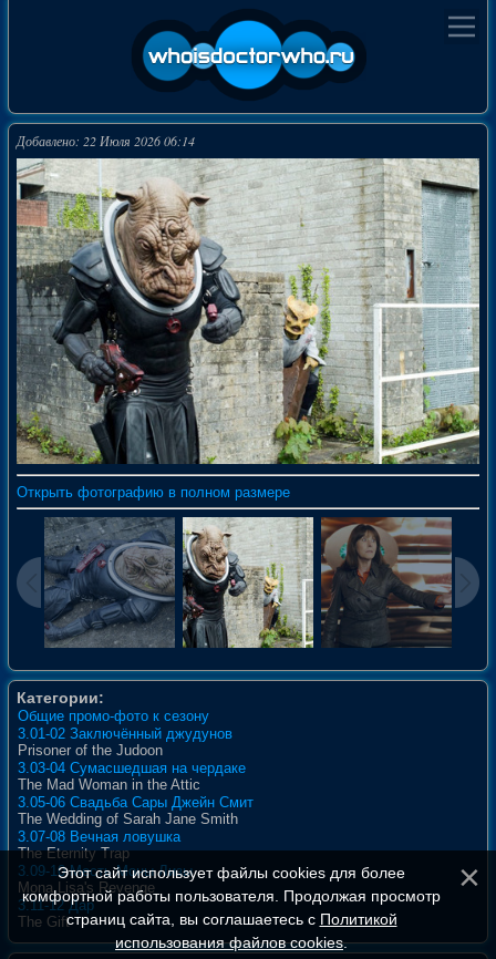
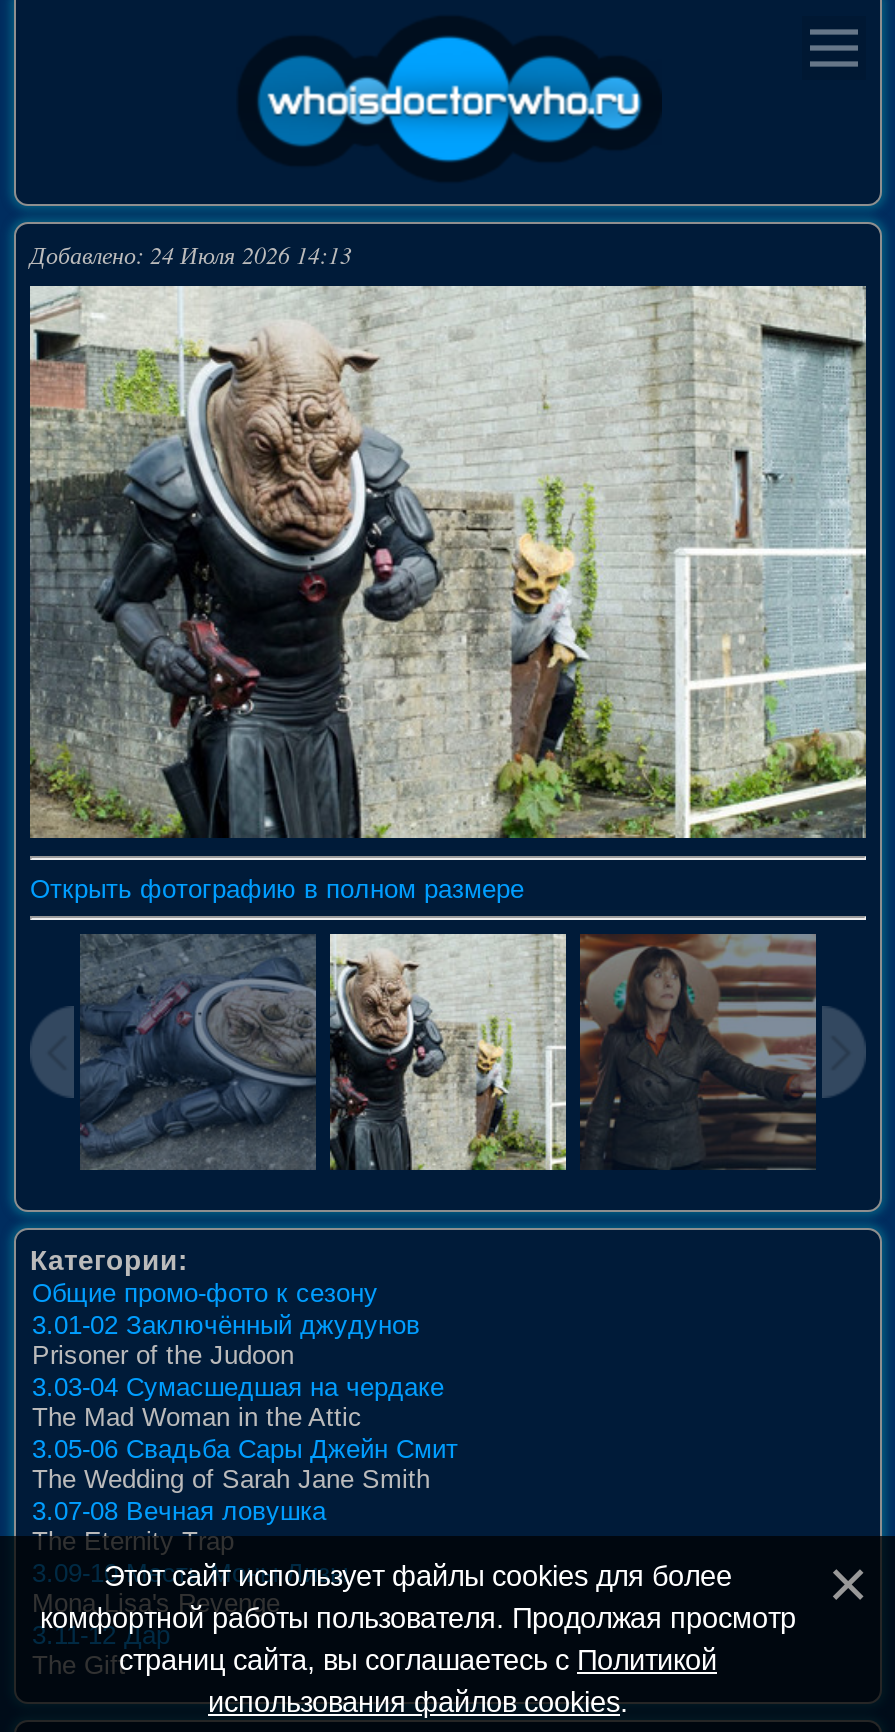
- Добавлено: 22 Июля 2026 06:14
+ Добавлено: 24 Июля 2026 14:13
